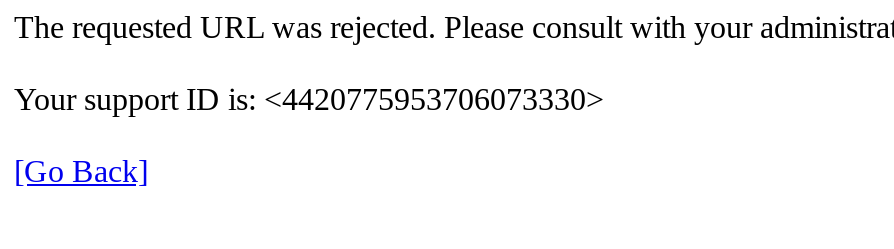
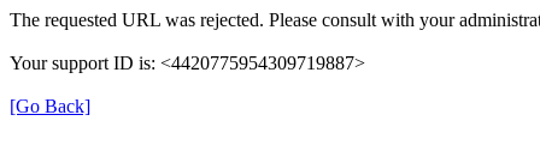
- Your support ID is: <4420775953706073330>
+ Your support ID is: <4420775954309719887>
